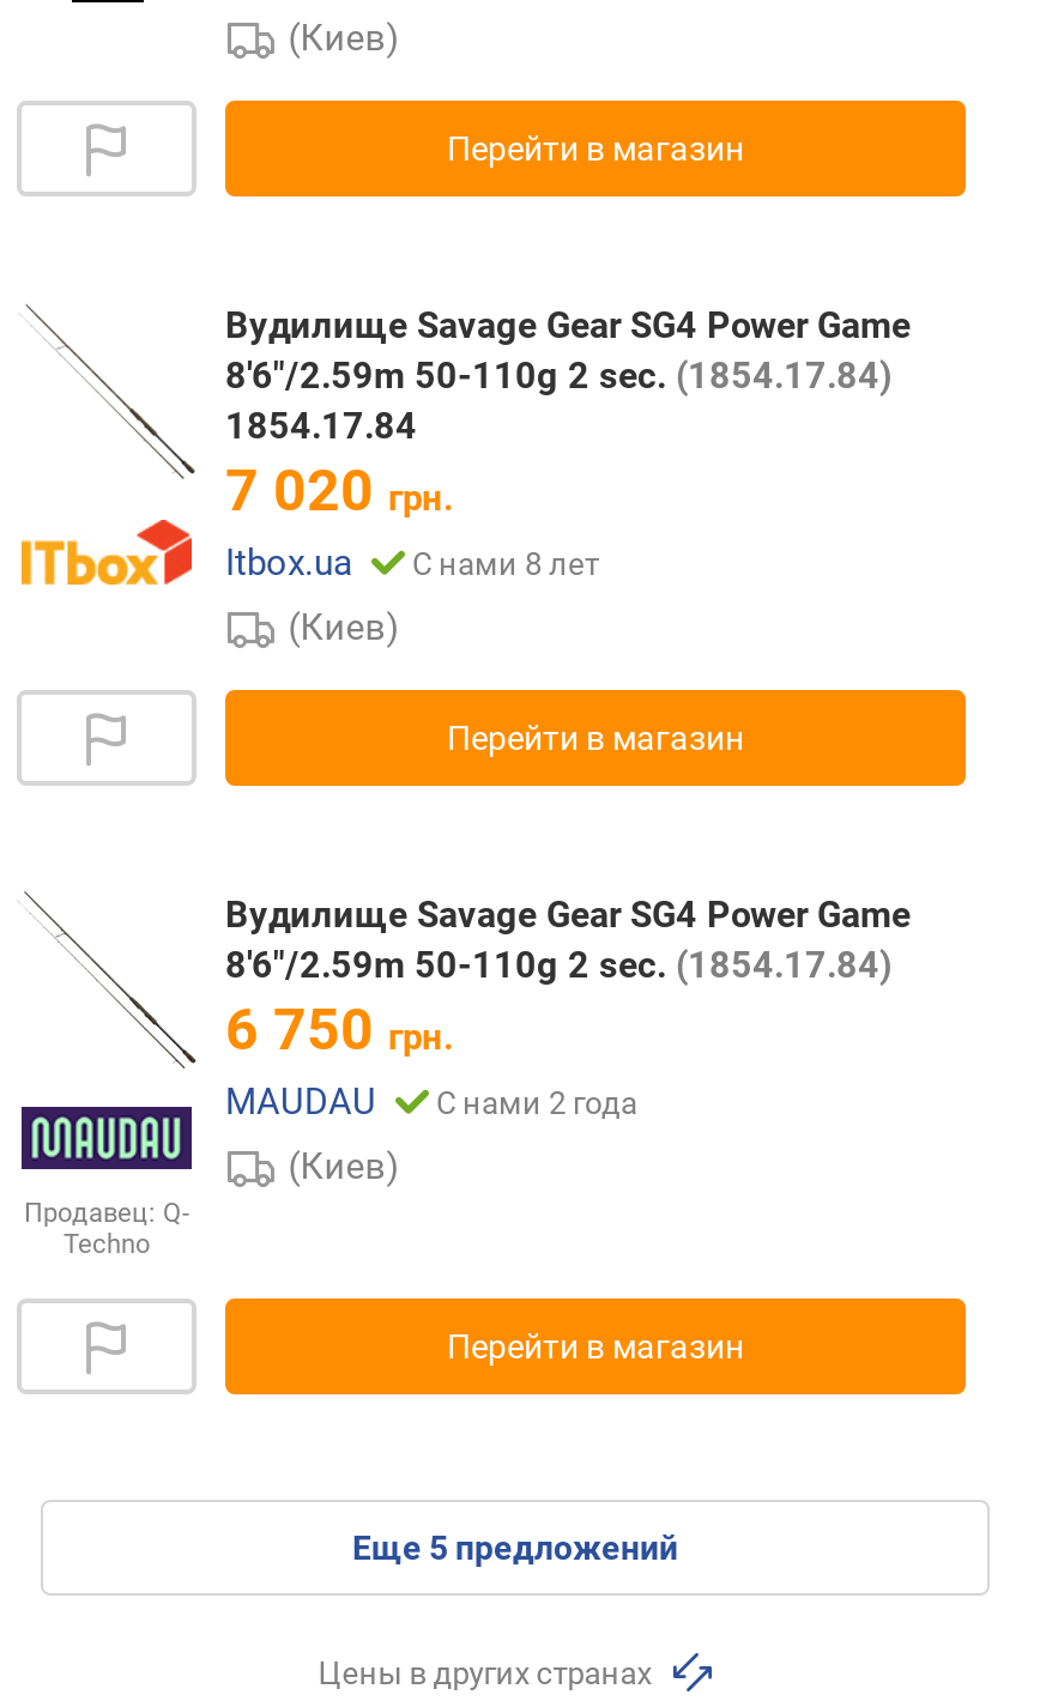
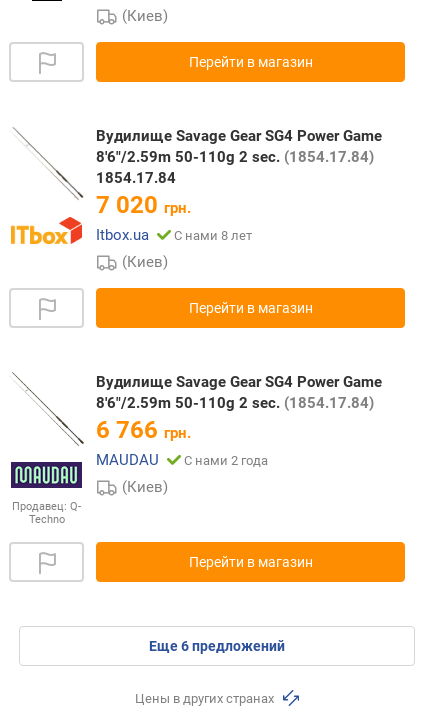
- 6 750 грн.
+ 6 766 грн.

- eще 5 предложений
+ eще 6 предложений
